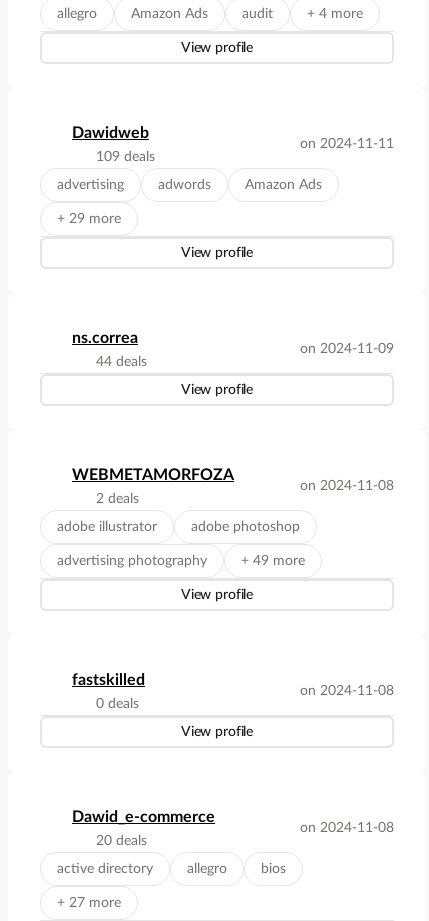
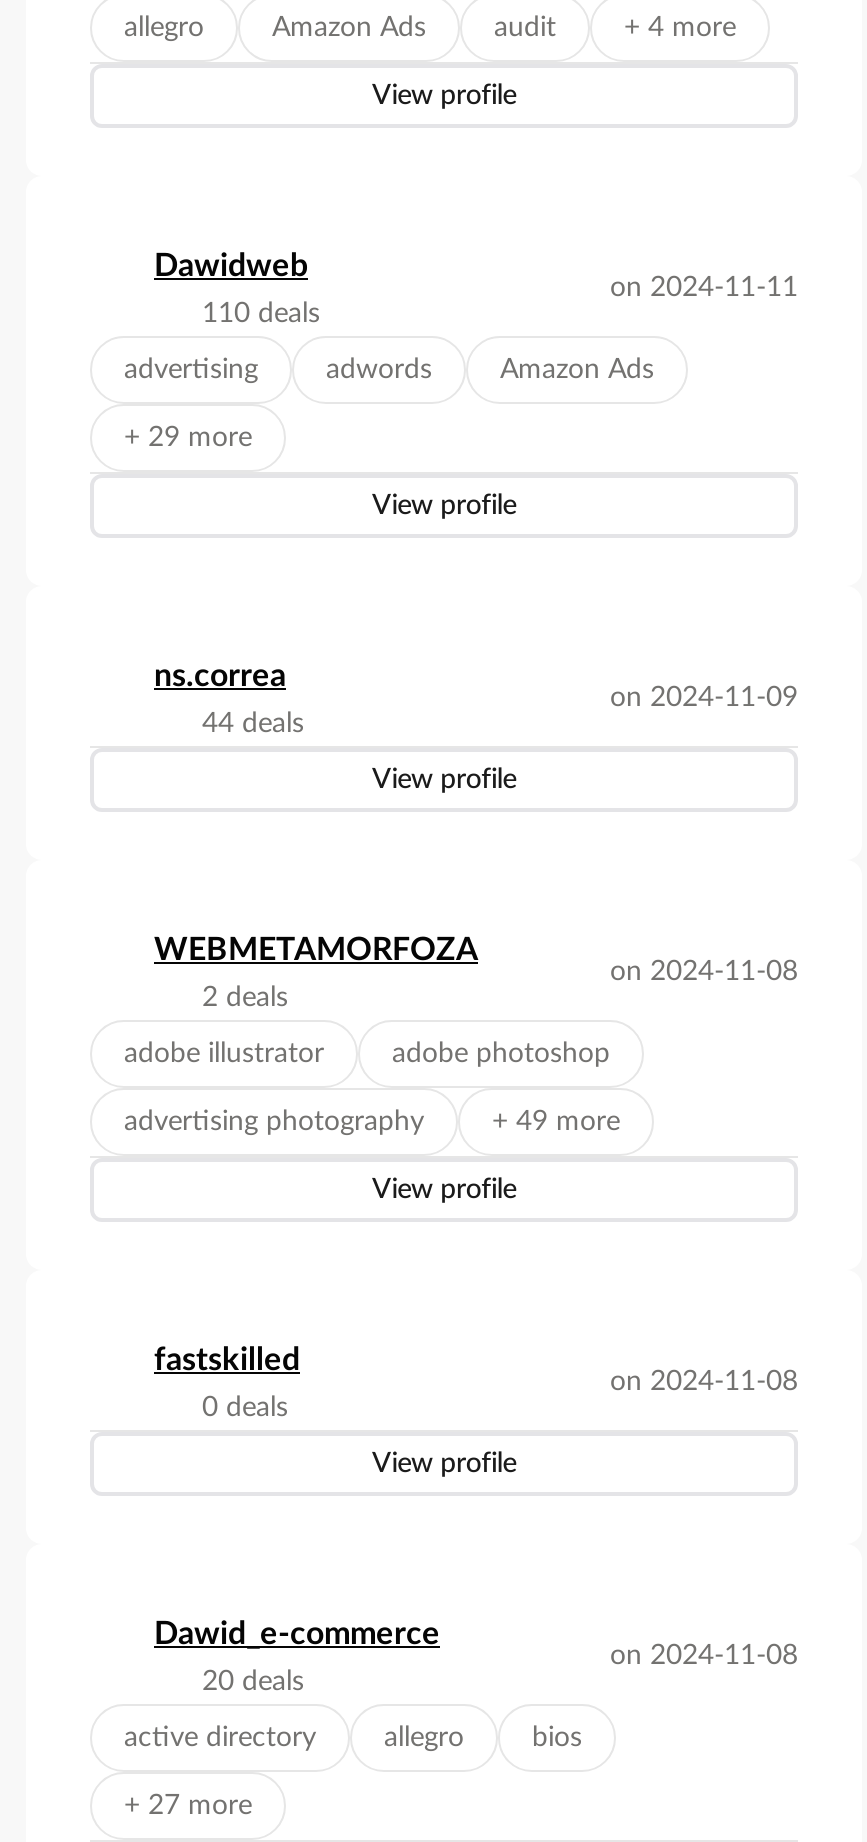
- 109 deals
+ 110 deals
